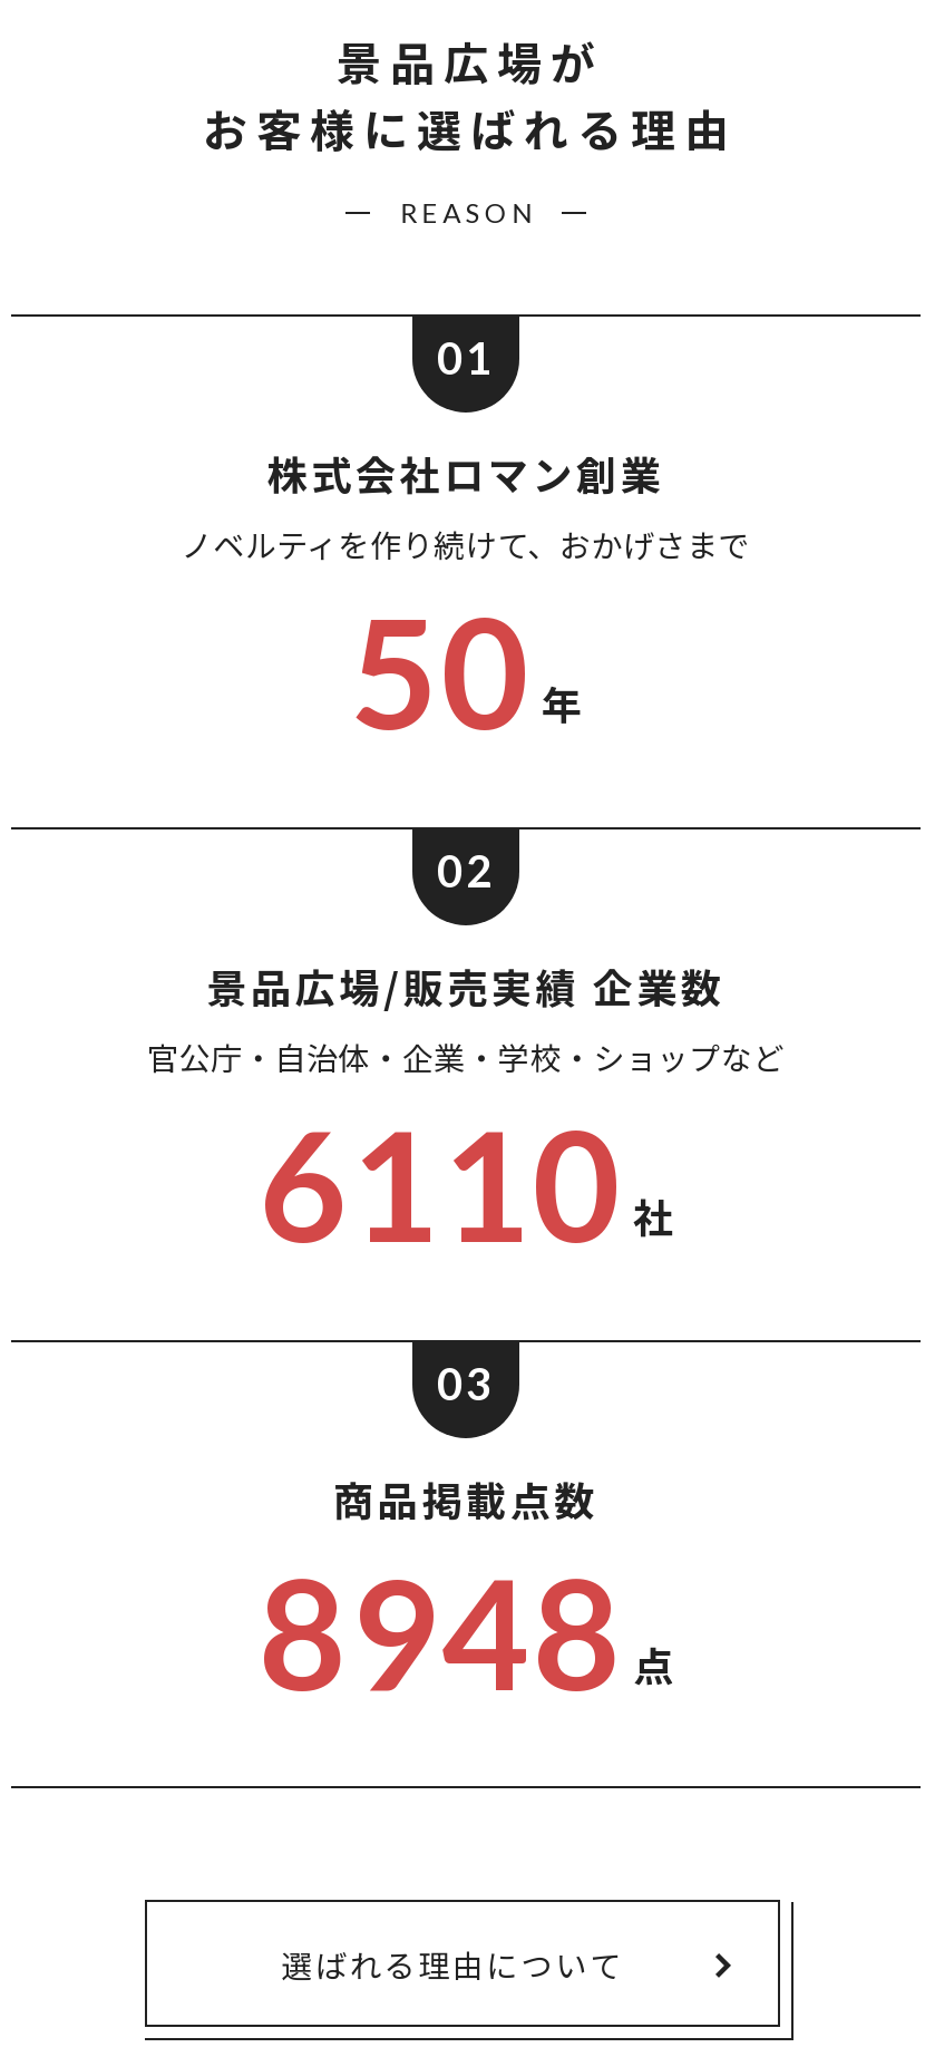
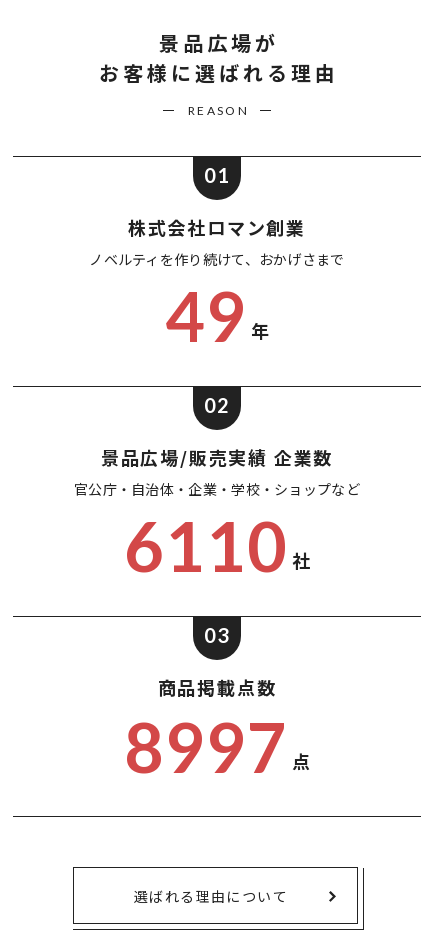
- 50 年
+ 49 年

- 8948 点
+ 8997 点
